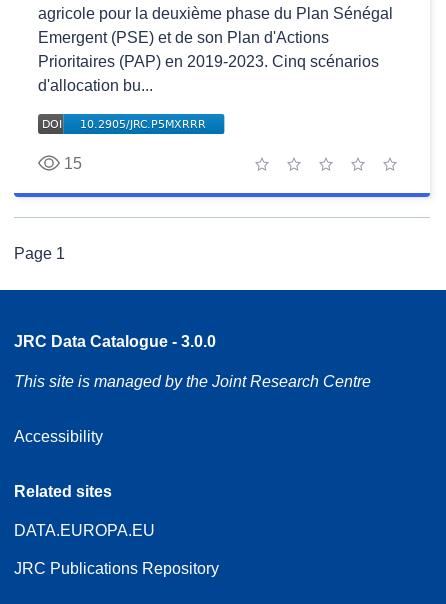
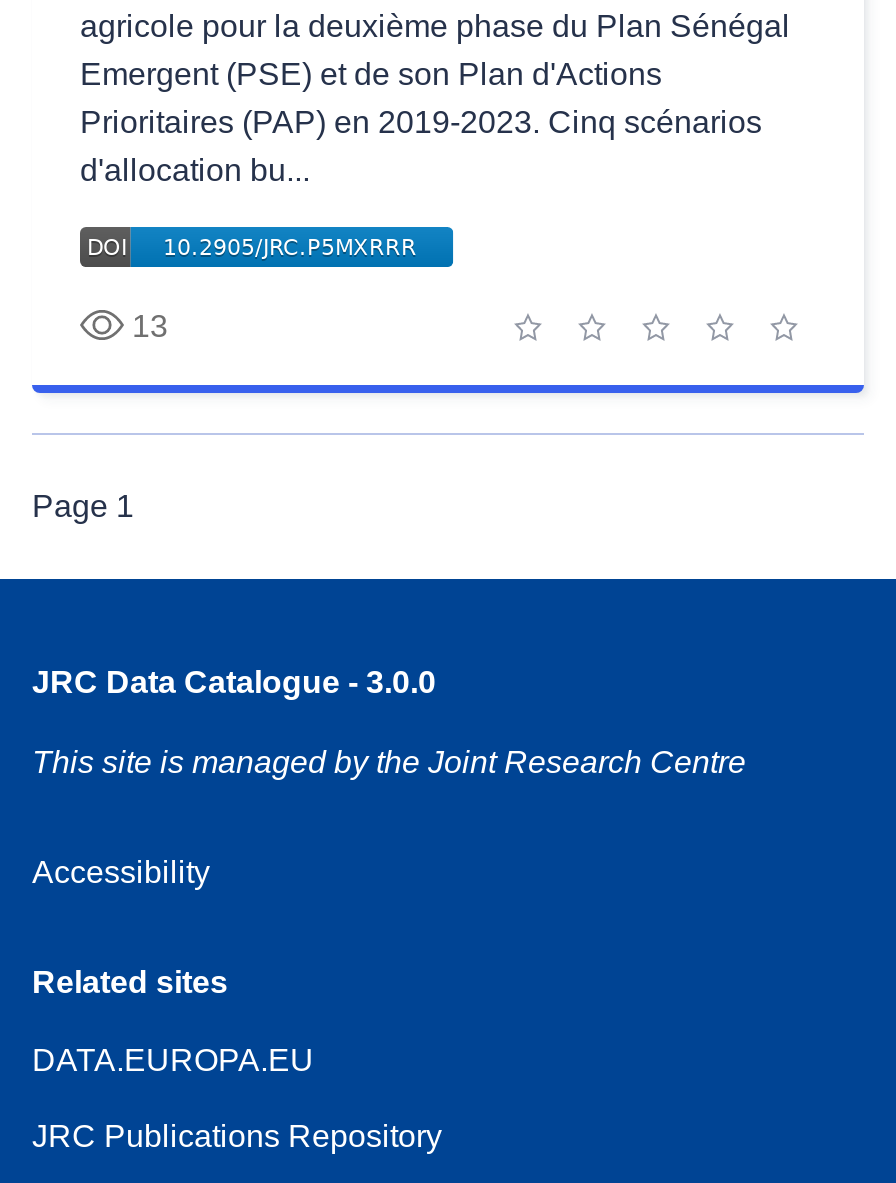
- 15
+ 13
